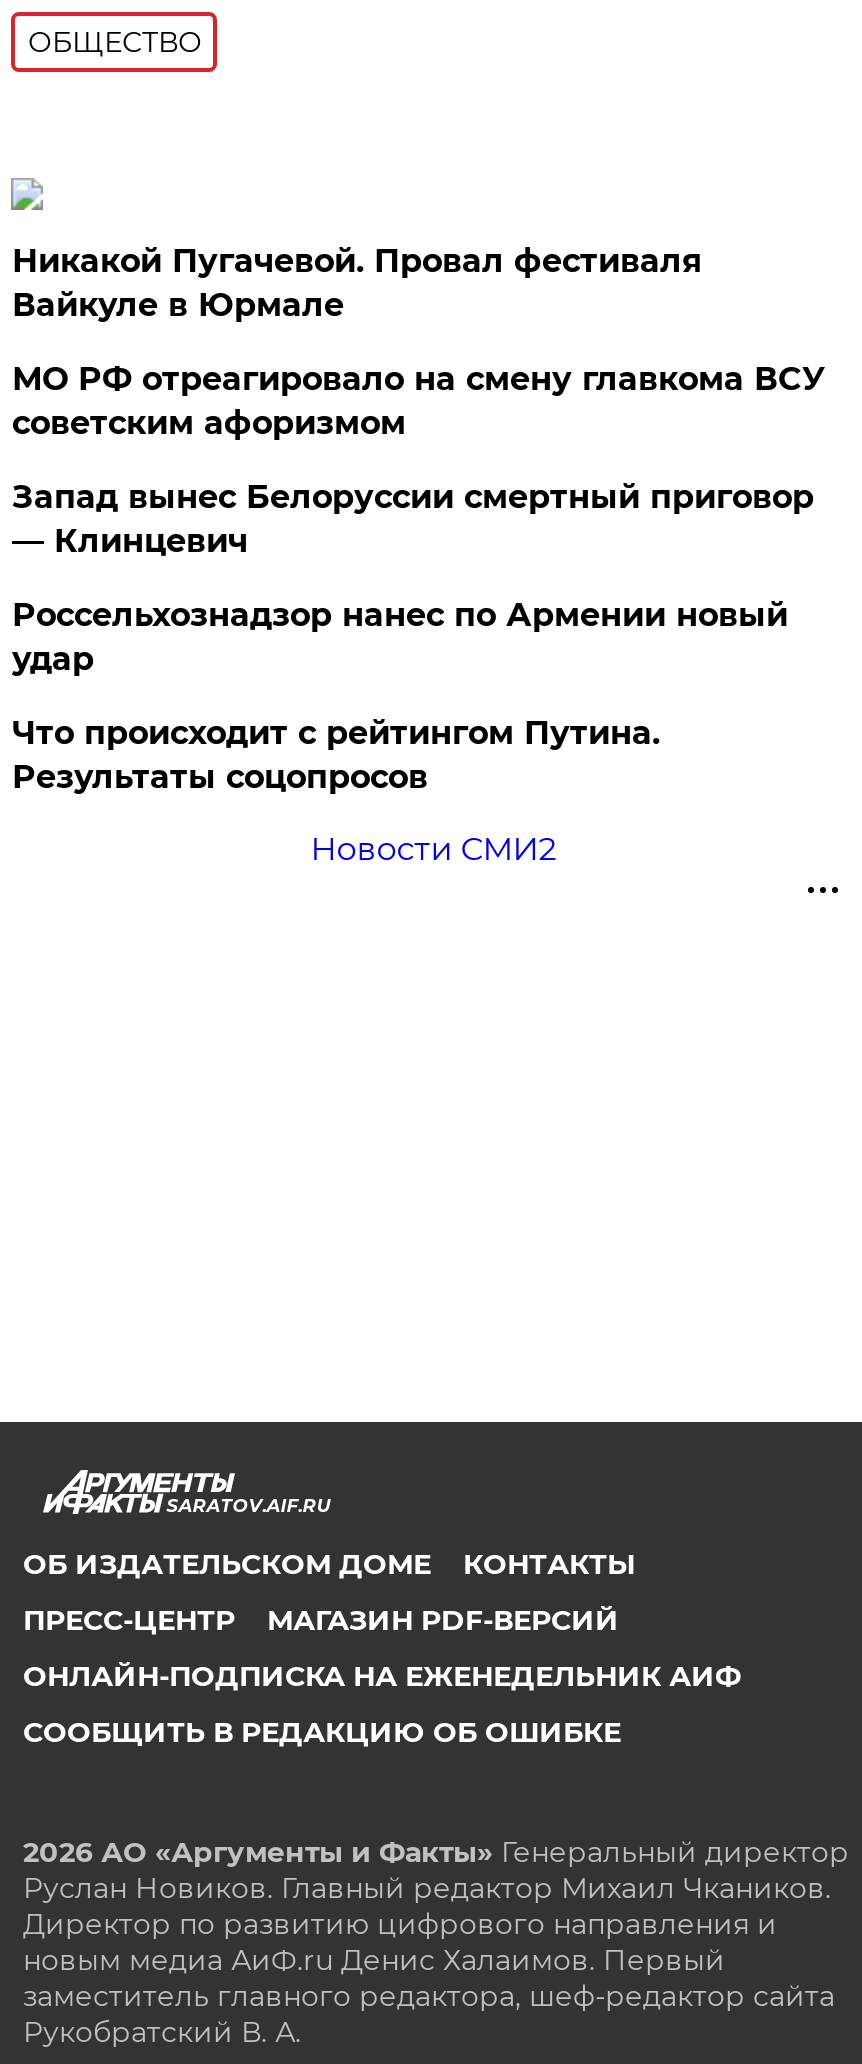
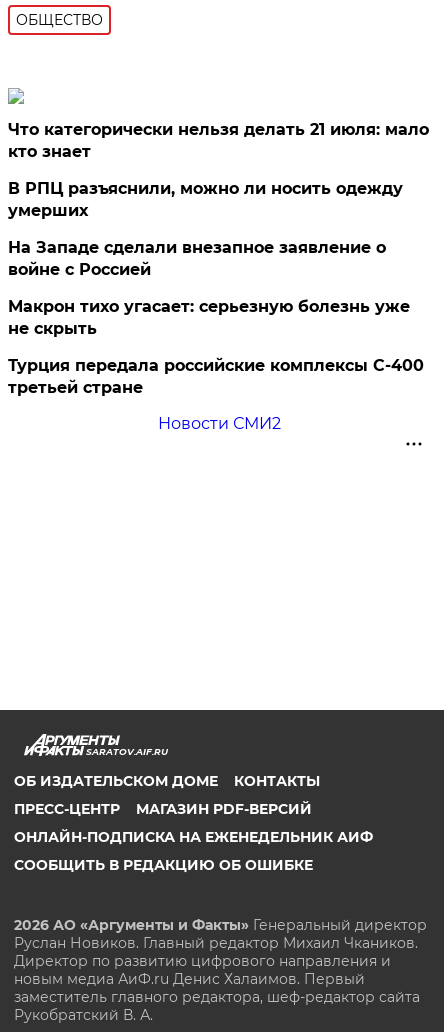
- Никакой Пугачевой. Провал фестиваля
- Вайкуле в Юрмале
+ Что категорически нельзя делать 21 июля: мало
+ кто знает

- МО РФ отреагировало на смену главкома ВСУ
- советским афоризмом
+ В РПЦ разъяснили, можно ли носить одежду
+ умерших

- Запад вынес Белоруссии смертный приговор
- — Клинцевич
+ На Западе сделали внезапное заявление о
+ войне с Россией

- Россельхознадзор нанес по Армении новый
- удар
+ Макрон тихо угасает: серьезную болезнь уже
+ не скрыть

- Что происходит с рейтингом Путина.
- Результаты соцопросов
+ Турция передала российские комплексы С-400
+ третьей стране
